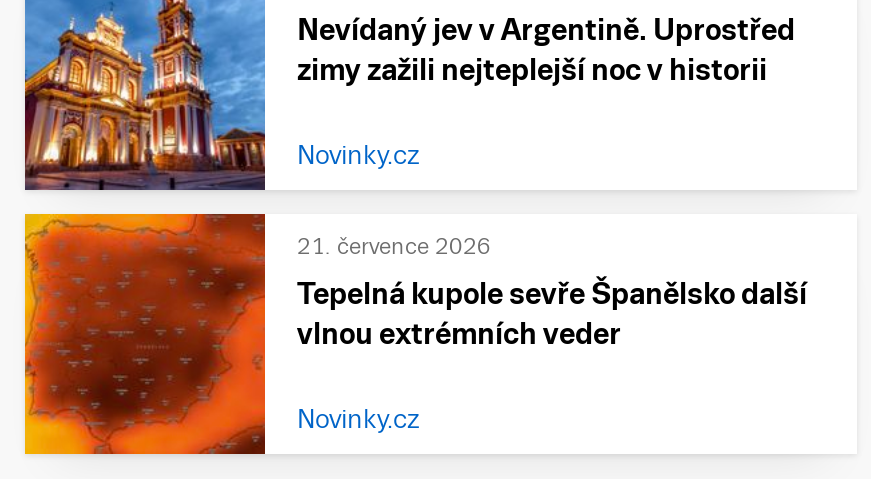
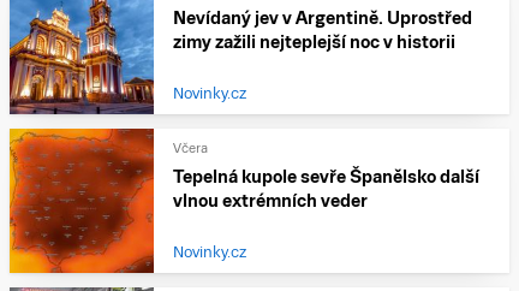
- 21. července 2026
+ Včera
